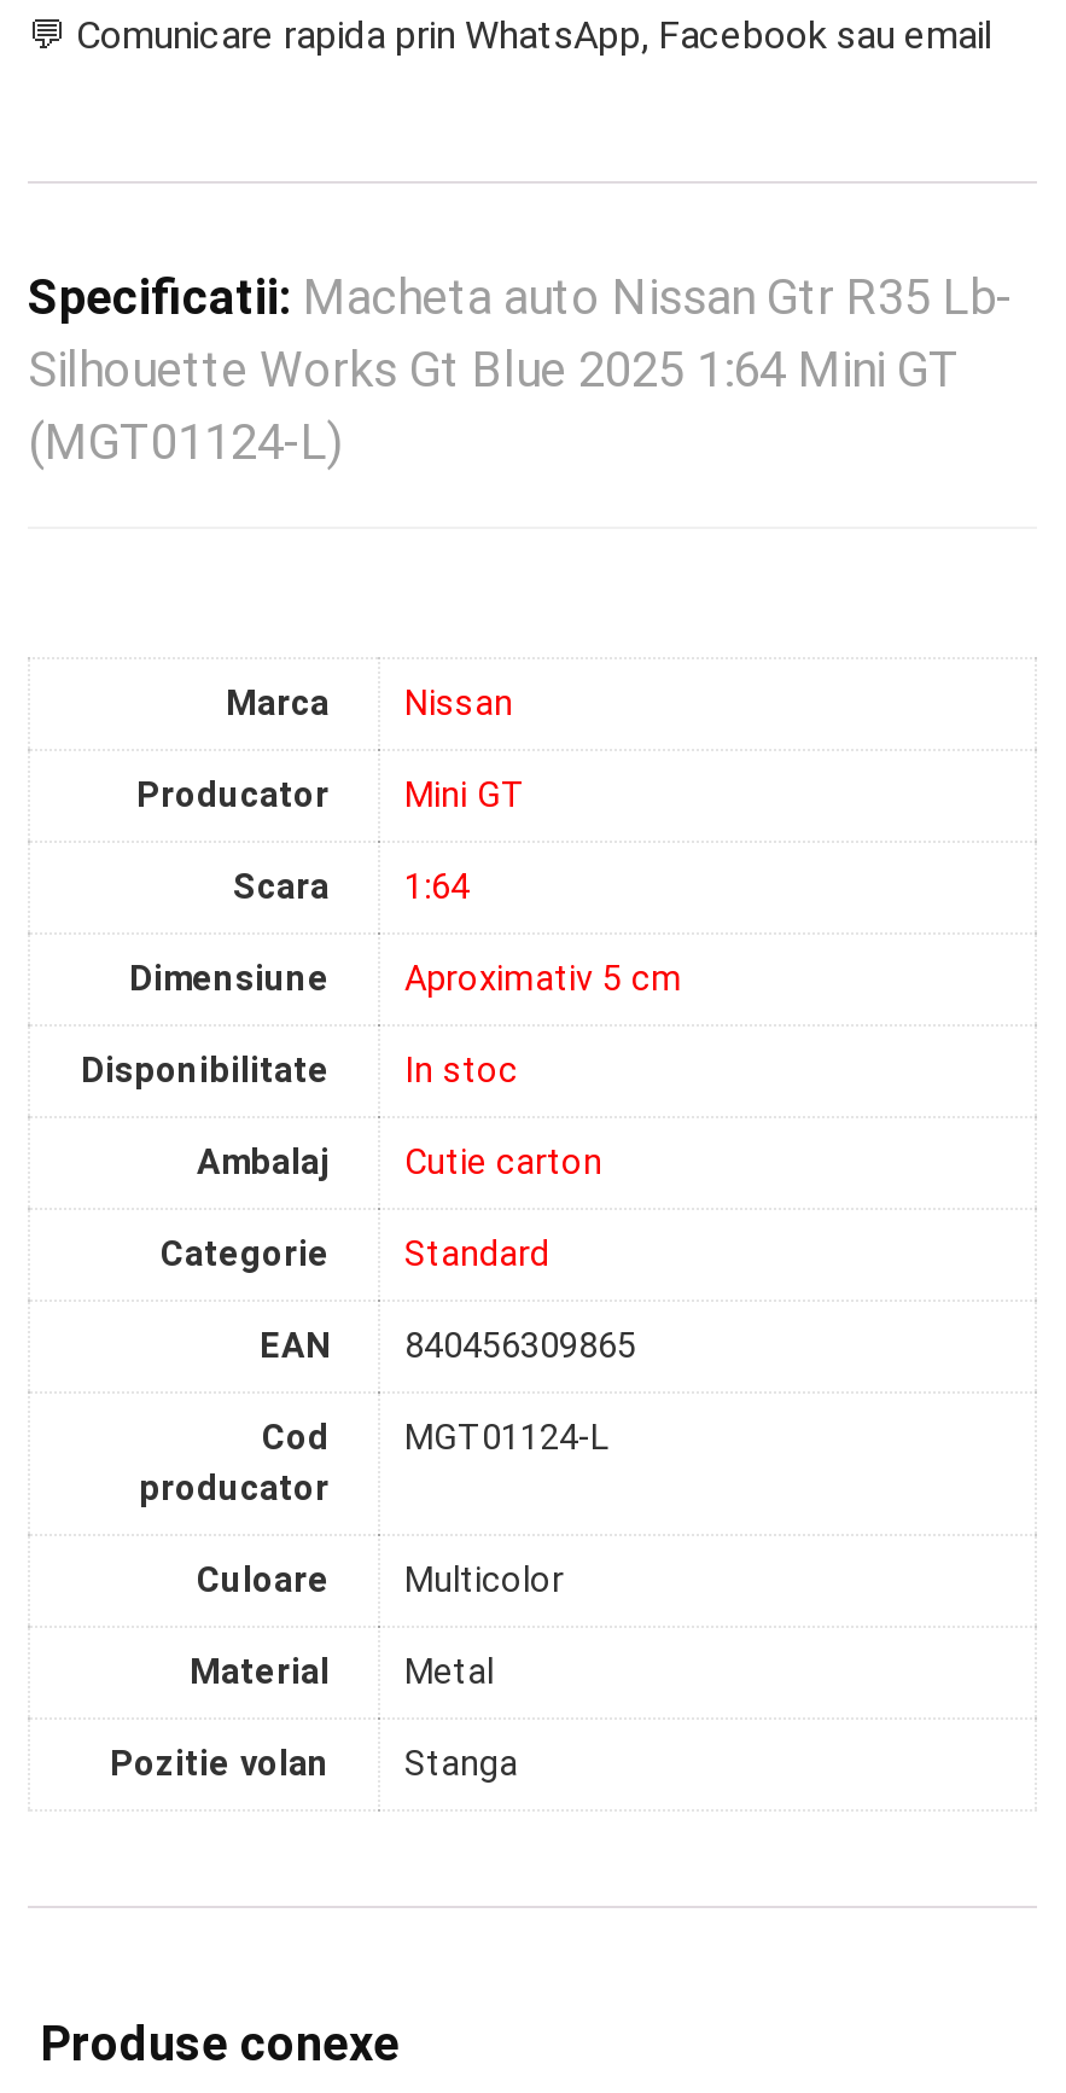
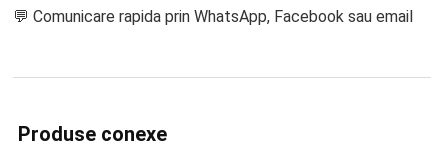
- Specificatii: Macheta auto Nissan Gtr R35 Lb-
- Silhouette Works Gt Blue 2025 1:64 Mini GT
- (MGT01124-L)

- Marca
- Nissan
- Producator
- Mini GT
- Scara
- 1:64
- Dimensiune
- Aproximativ 5 cm
- Disponibilitate
- In stoc
- Ambalaj
- Cutie carton
- Categorie
- Standard
- EAN
- 840456309865
- Cod
- producator

- MGT01124-L
- Culoare
- Multicolor
- Material
- Metal
- Pozitie volan
- Stanga
